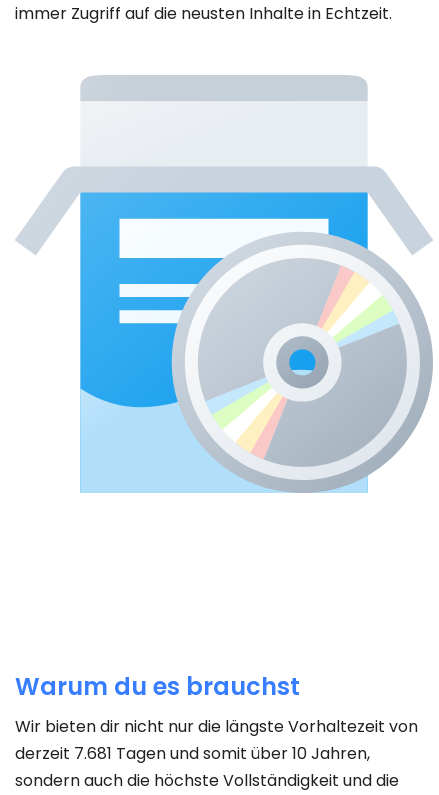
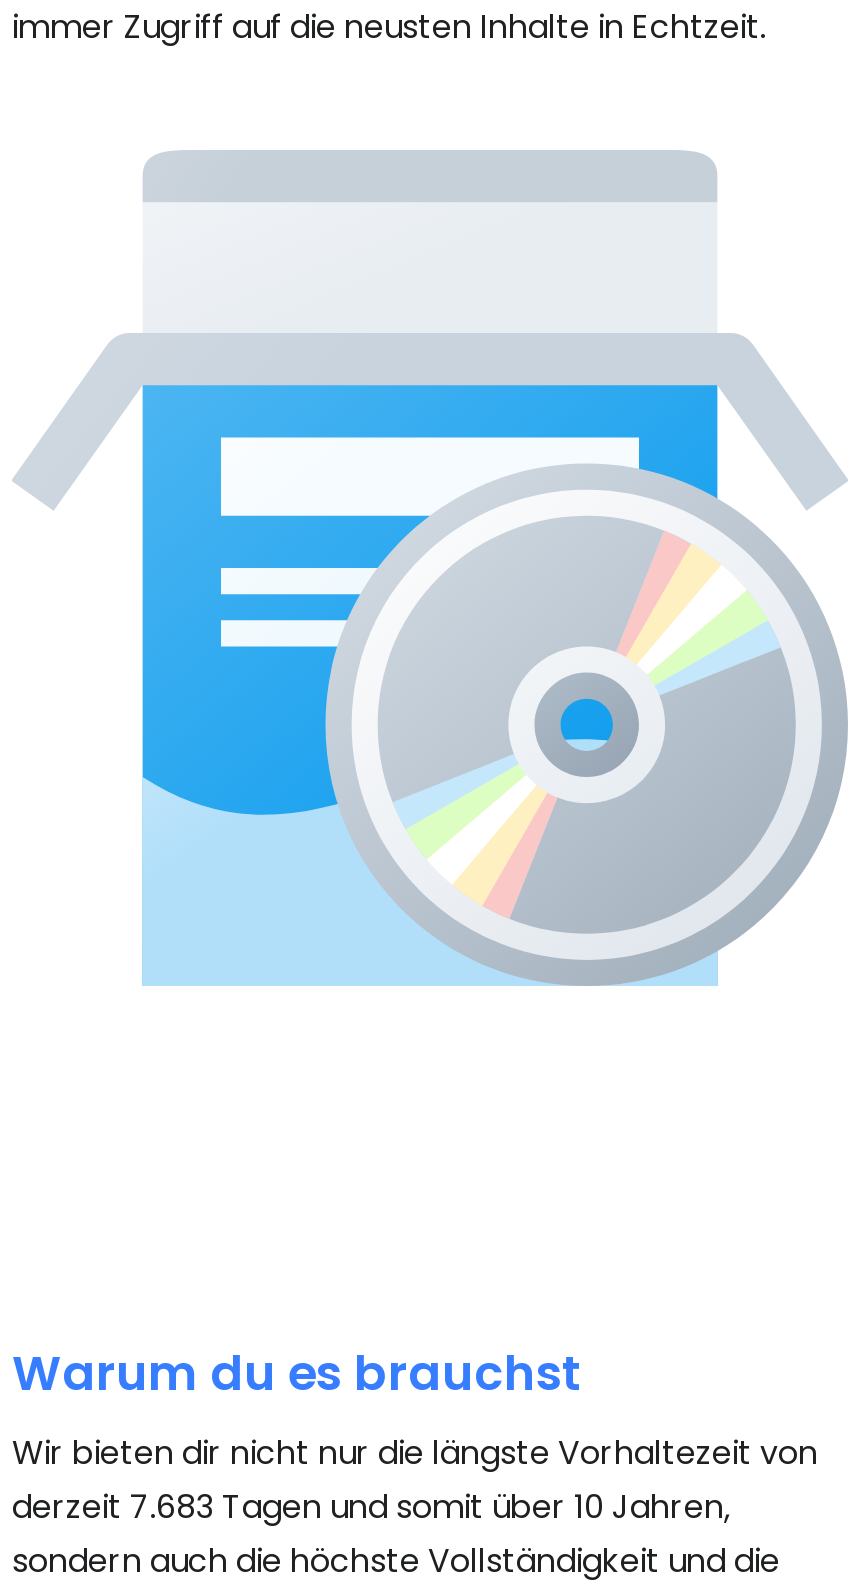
- derzeit 7.681 Tagen und somit über 10 Jahren,
+ derzeit 7.683 Tagen und somit über 10 Jahren,
